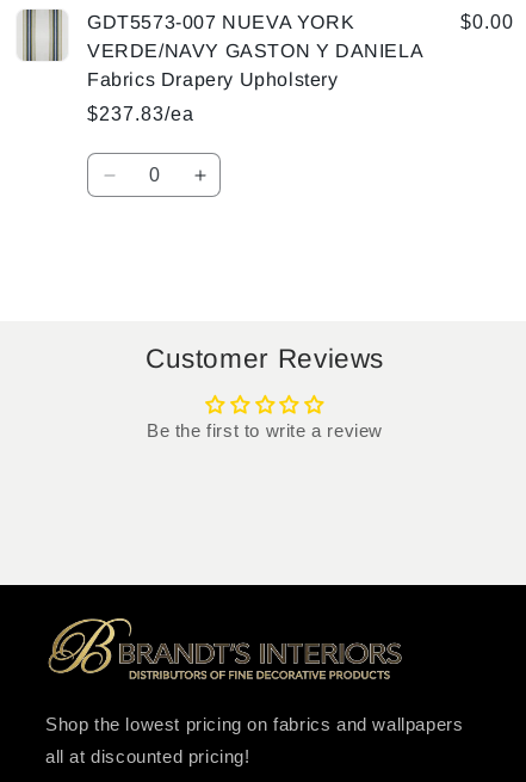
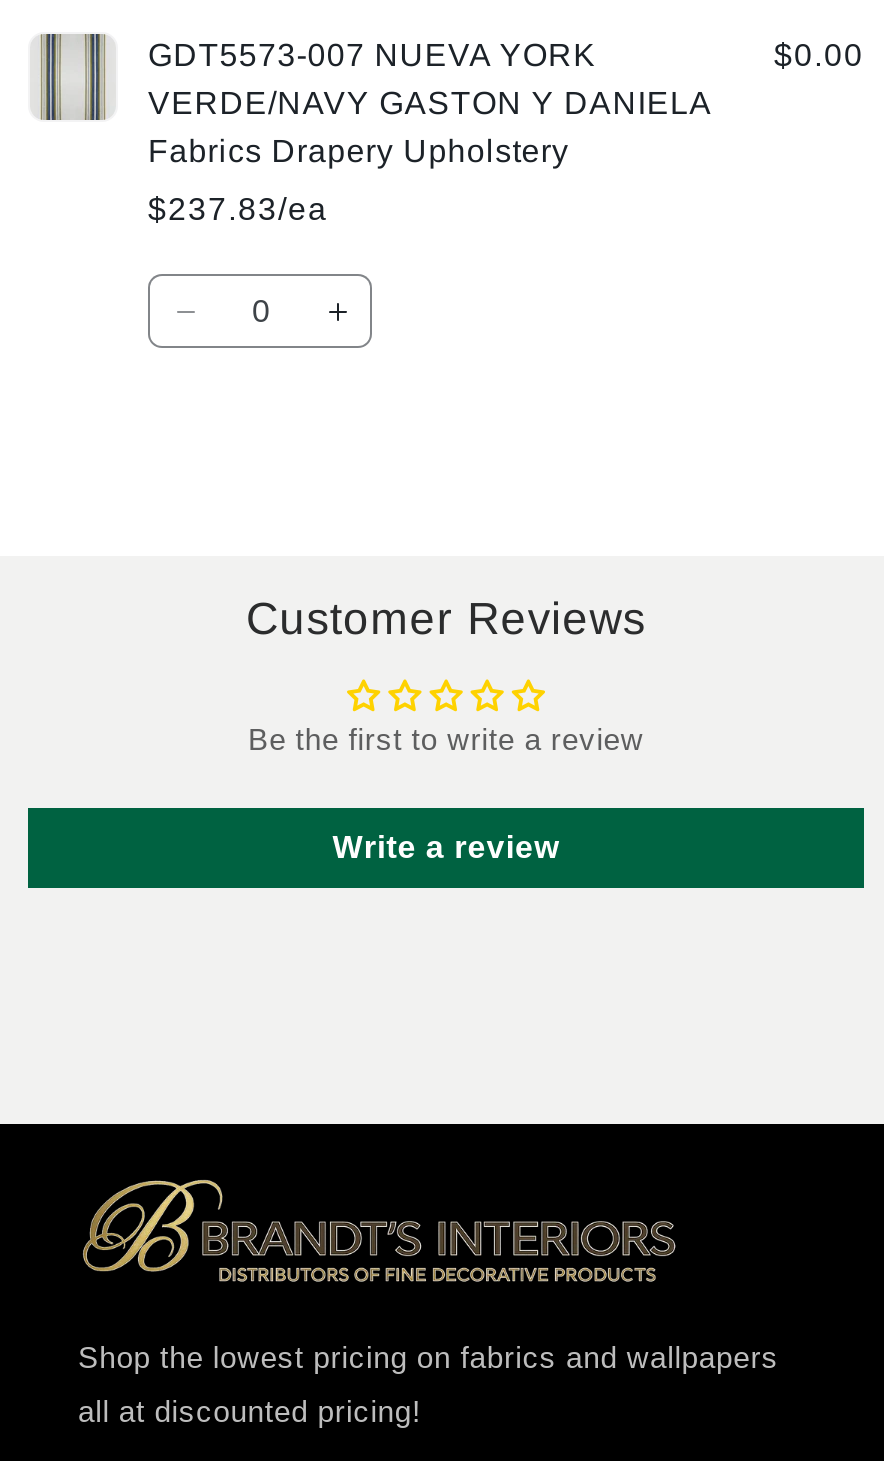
+ Write a review
